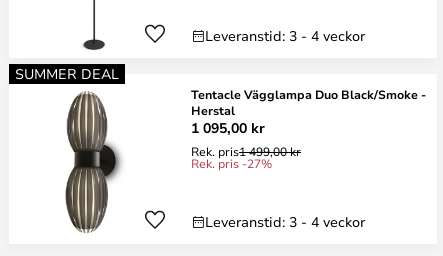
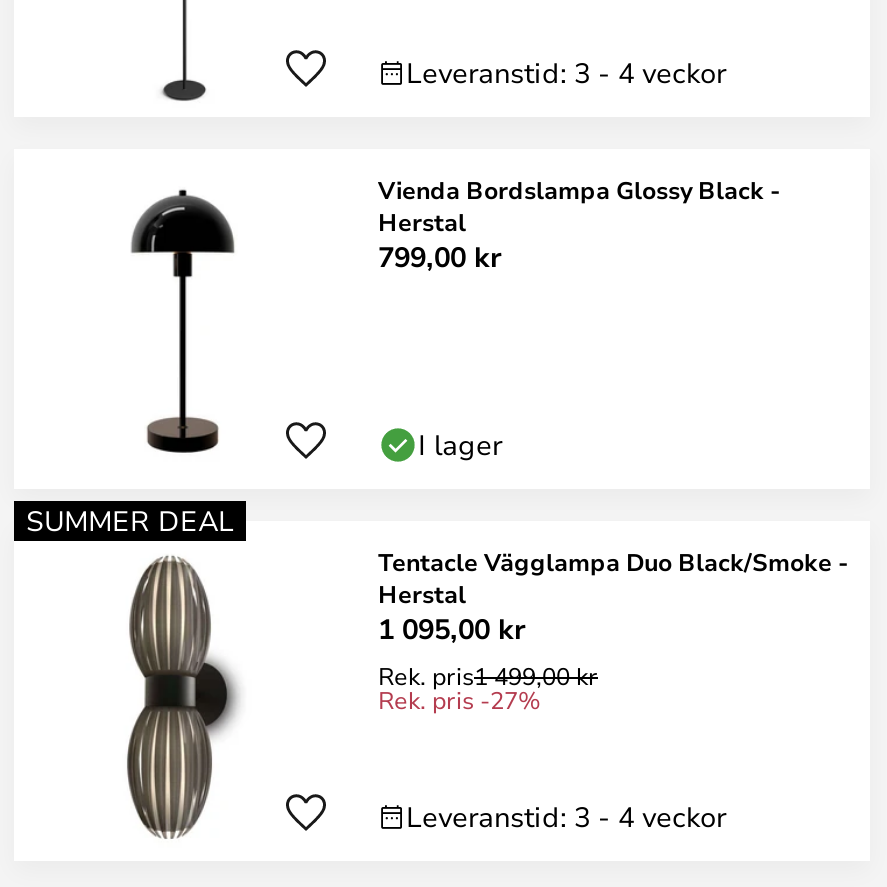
+ [image]

+ Vienda Bordslampa Glossy Black -
+ Herstal
+ 799,00 kr

+ I lager
